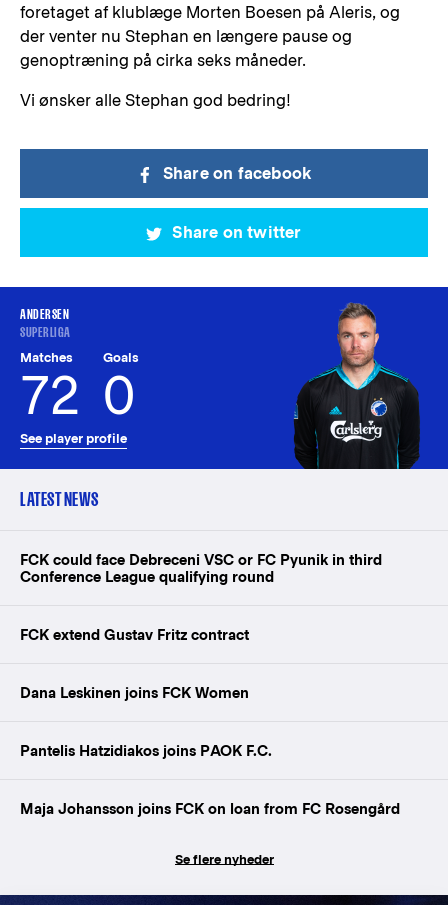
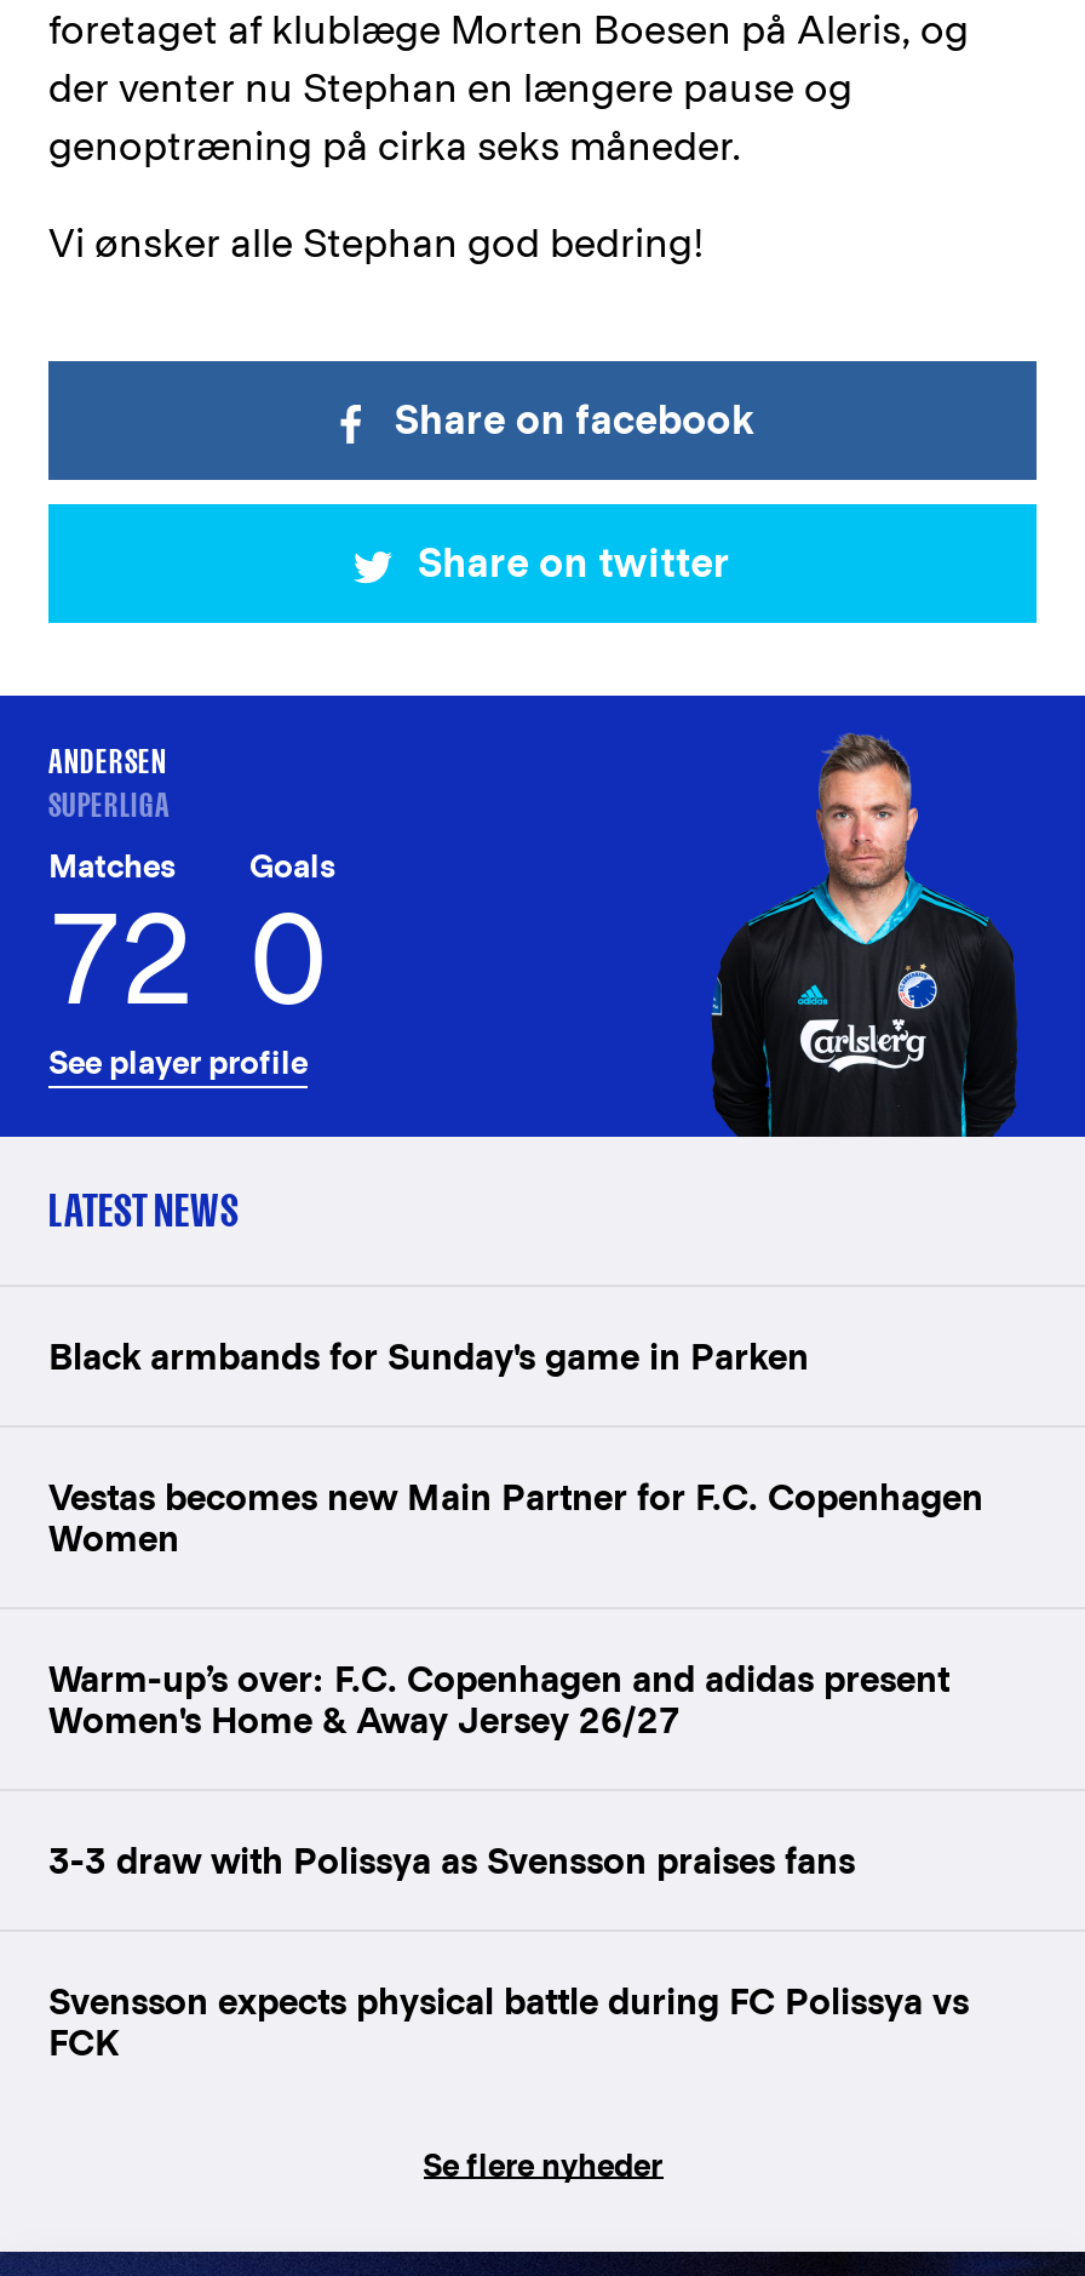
- FCK could face Debreceni VSC or FC Pyunik in third
- Conference League qualifying round
+ Black armbands for Sunday's game in Parken

- FCK extend Gustav Fritz contract
+ Vestas becomes new Main Partner for F.C. Copenhagen
+ Women

- Dana Leskinen joins FCK Women
+ Warm-up’s over: F.C. Copenhagen and adidas present
+ Women's Home & Away Jersey 26/27

- Pantelis Hatzidiakos joins PAOK F.C.
+ 3-3 draw with Polissya as Svensson praises fans

- Maja Johansson joins FCK on loan from FC Rosengård
+ Svensson expects physical battle during FC Polissya vs
+ FCK
